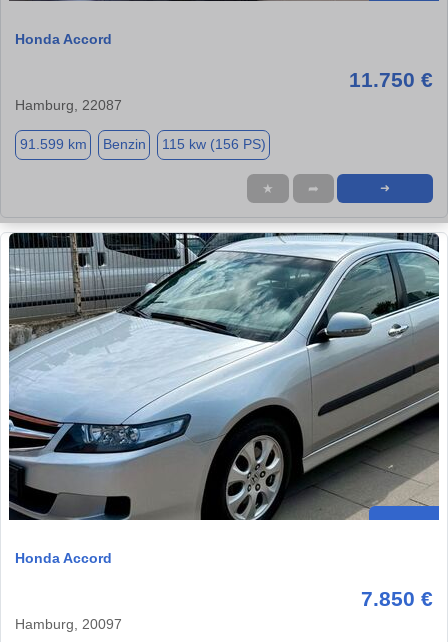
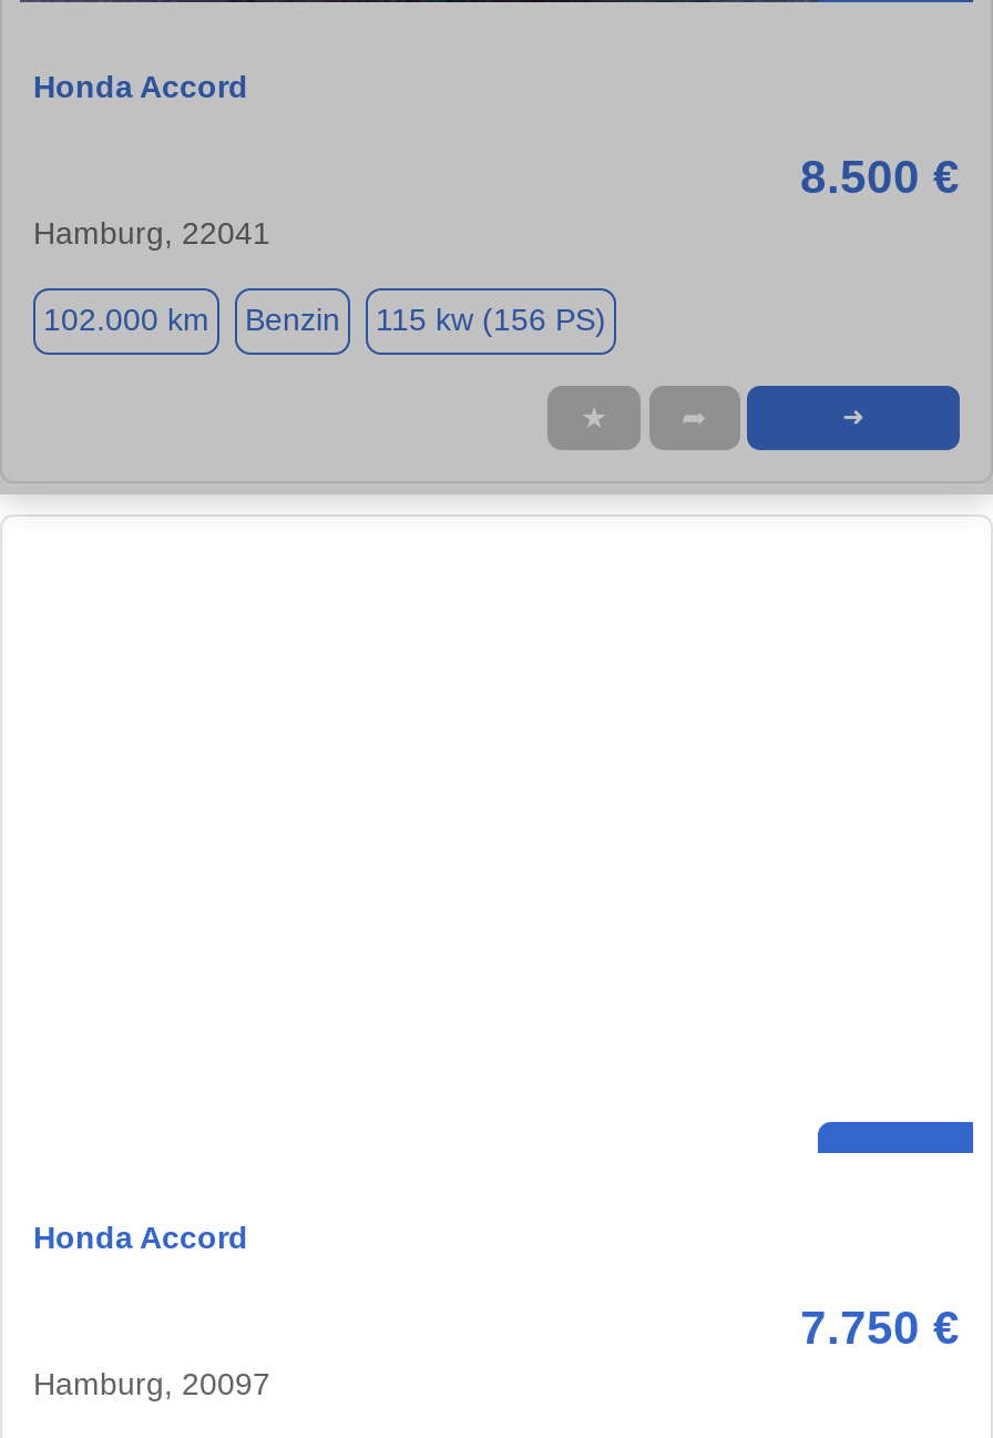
- 11.750 €
+ 8.500 €

- Hamburg, 22087
+ Hamburg, 22041

- 91.599 km Benzin 115 kw (156 PS)
+ 102.000 km Benzin 115 kw (156 PS)

- [image]

- 7.850 €
+ 7.750 €
